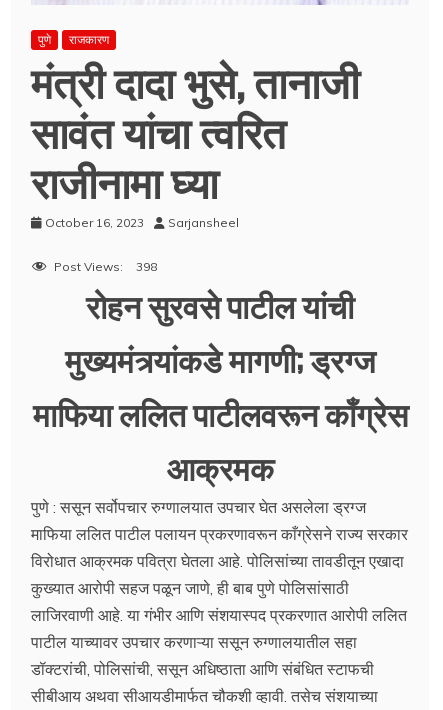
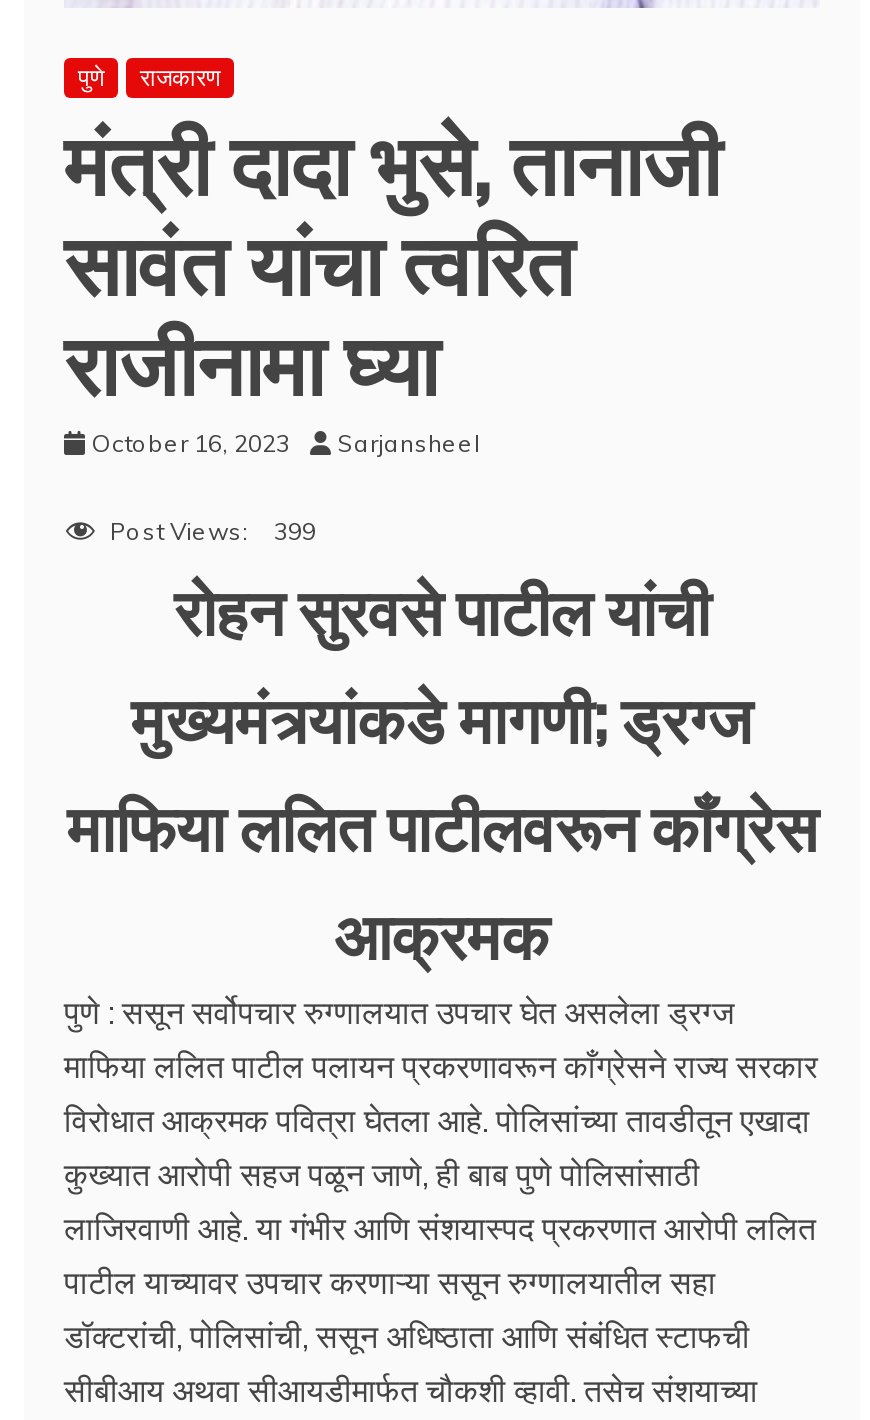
- Post Views: 398
+ Post Views: 399
